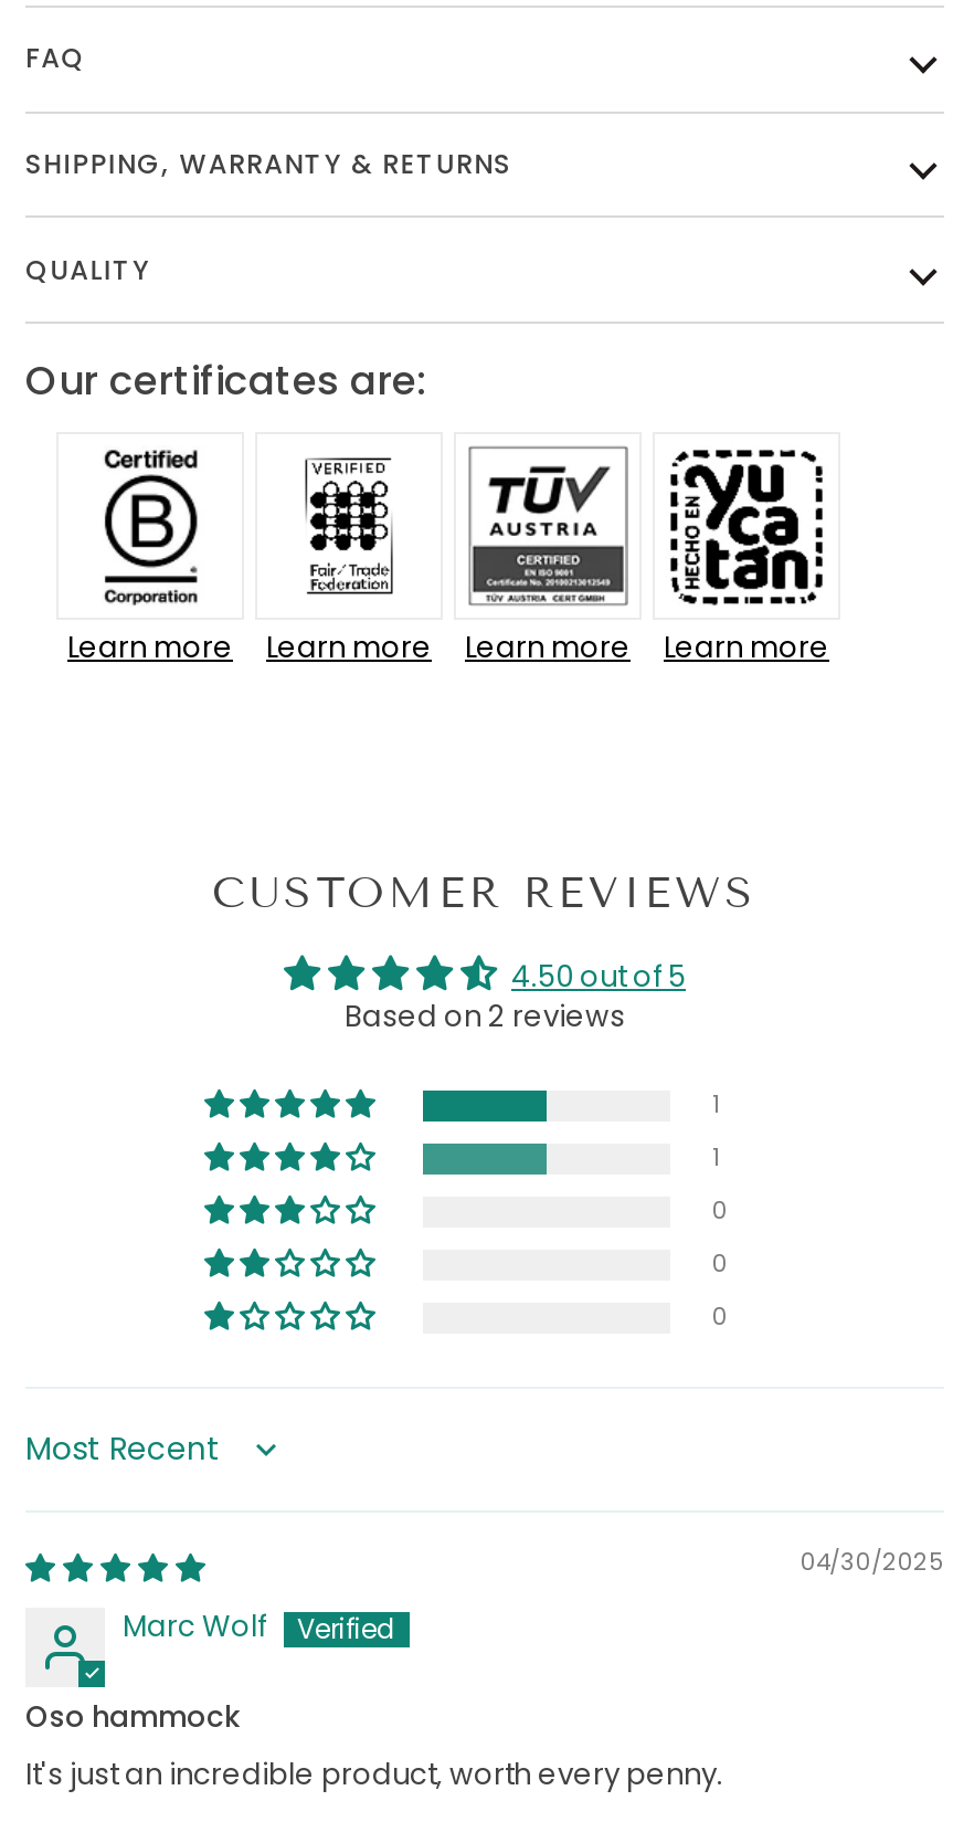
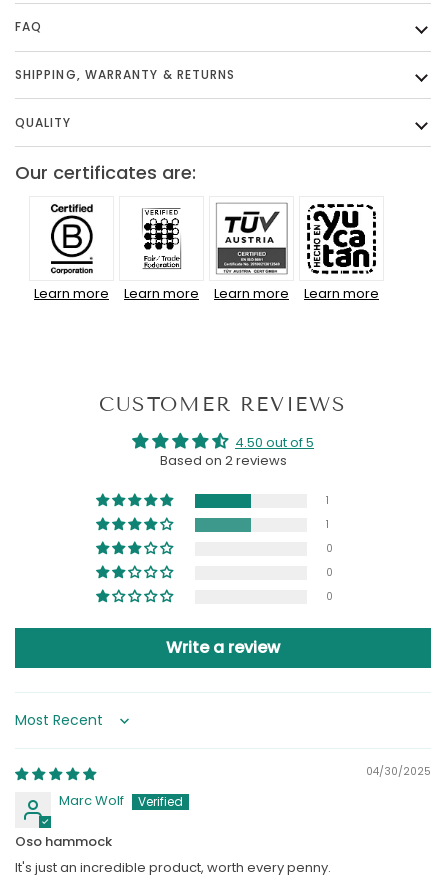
+ Write a review
